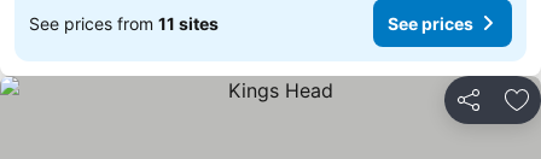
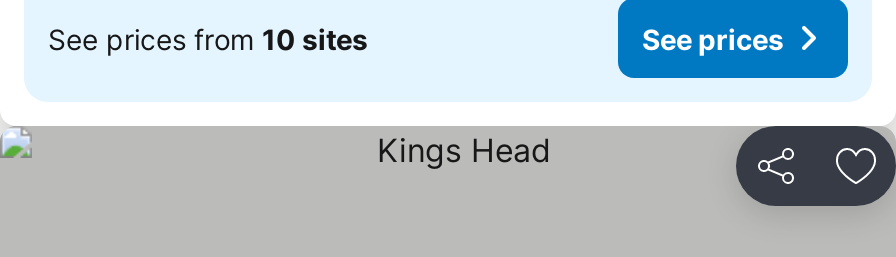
- See prices from 11 sites
+ See prices from 10 sites
